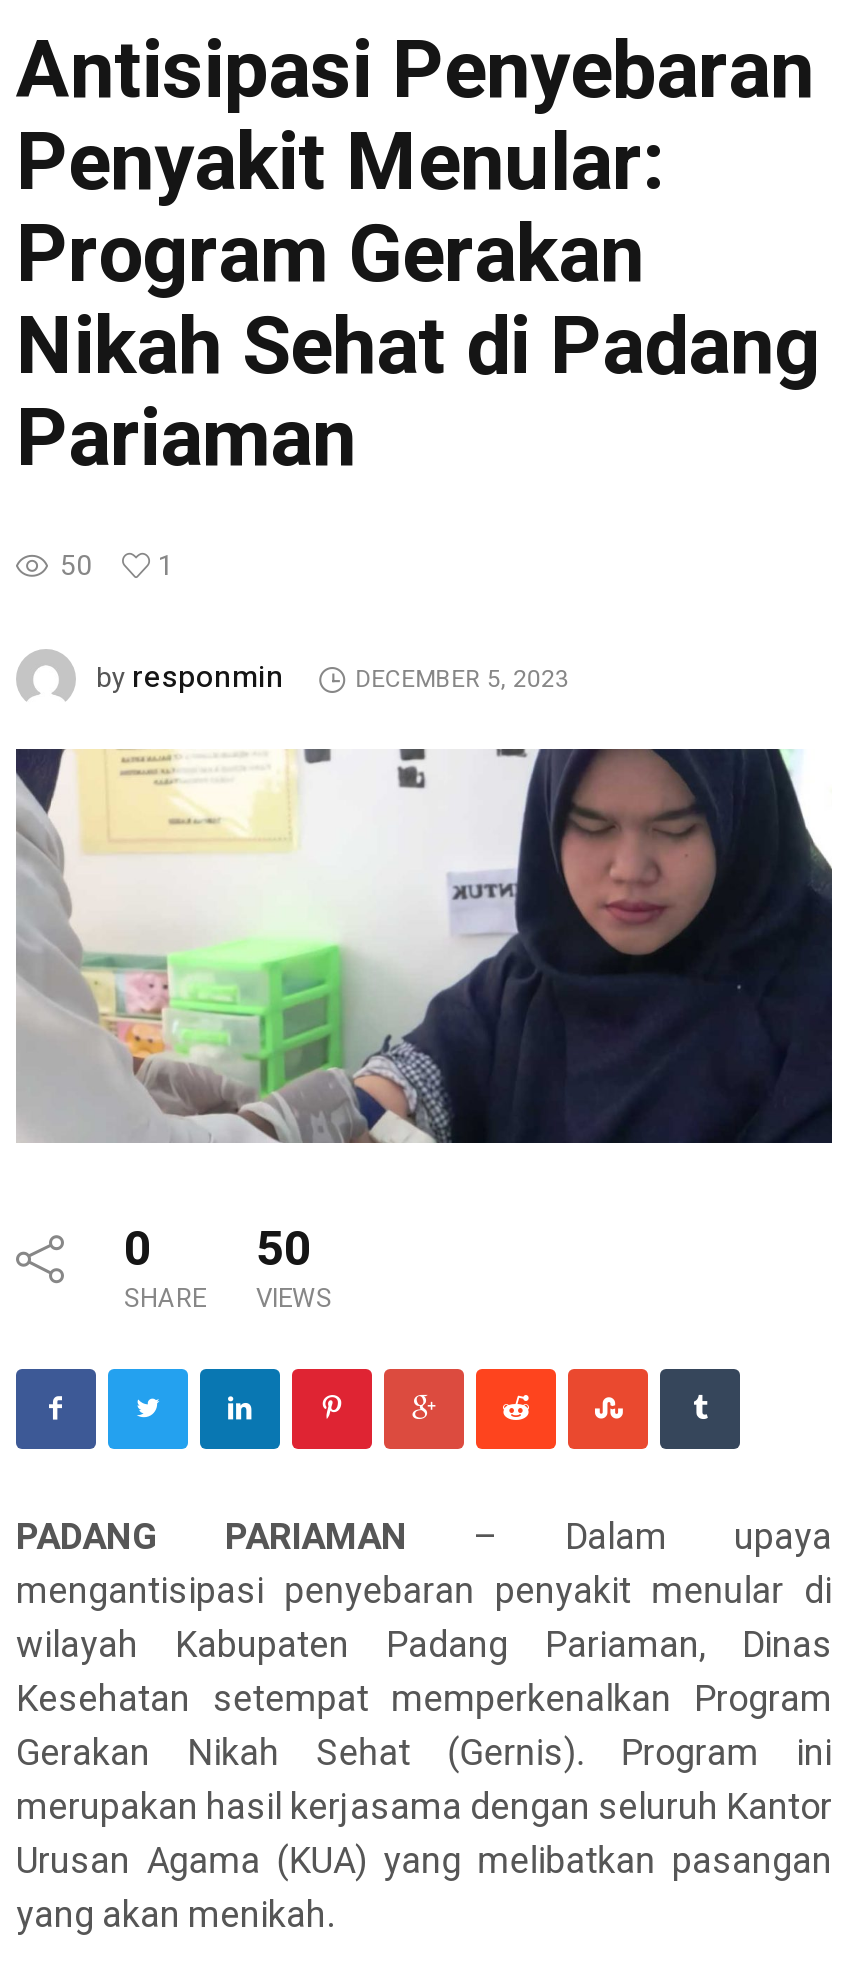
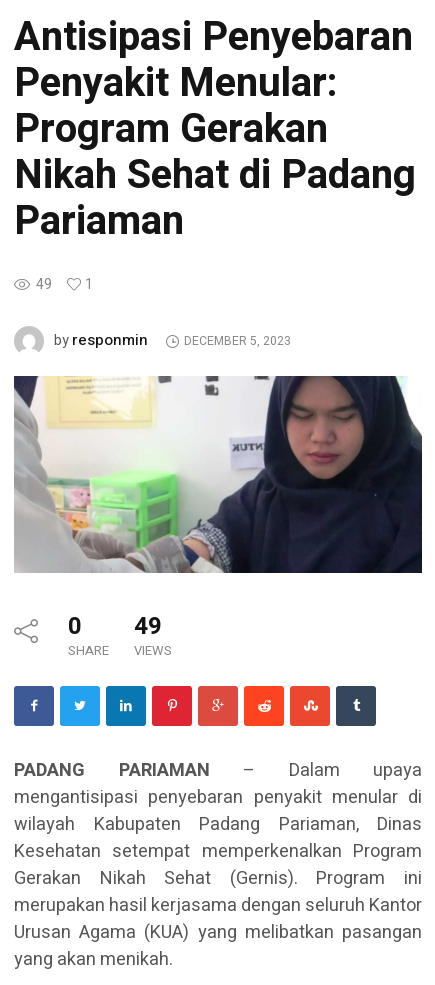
- 50 1
+ 49 1

- 0 50
+ 0 49
